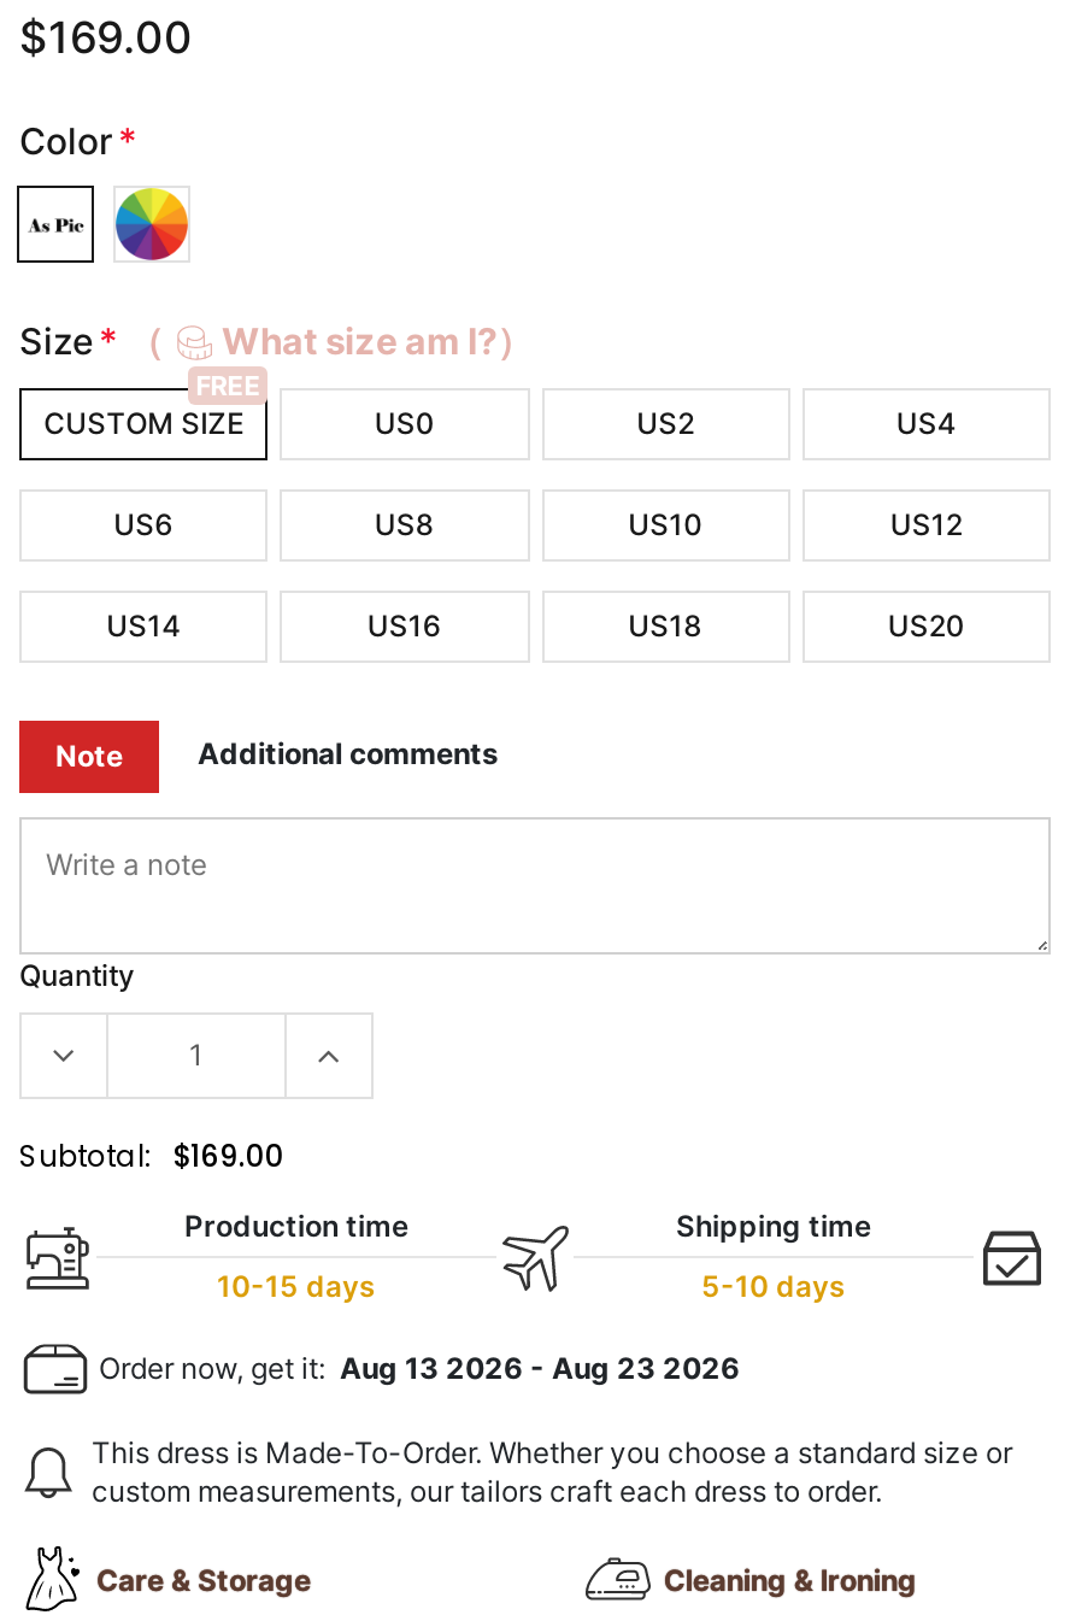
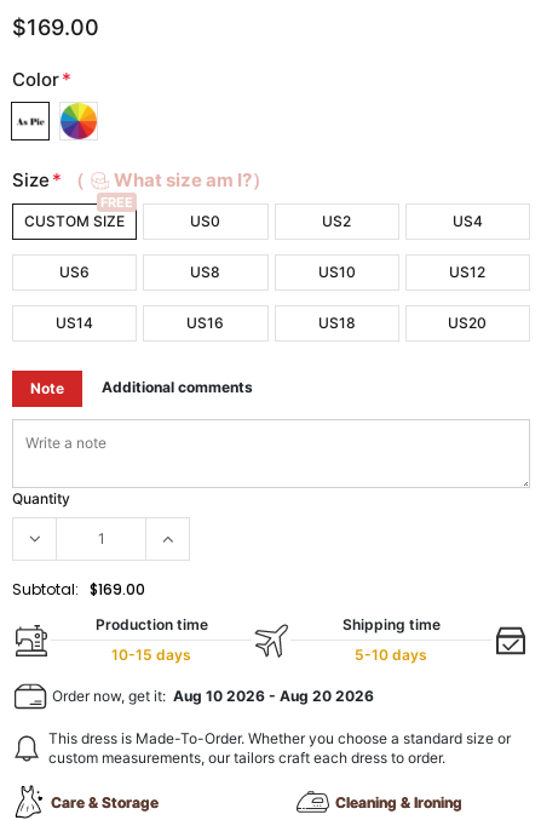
- Order now, get it: Aug 13 2026 - Aug 23 2026
+ Order now, get it: Aug 10 2026 - Aug 20 2026
